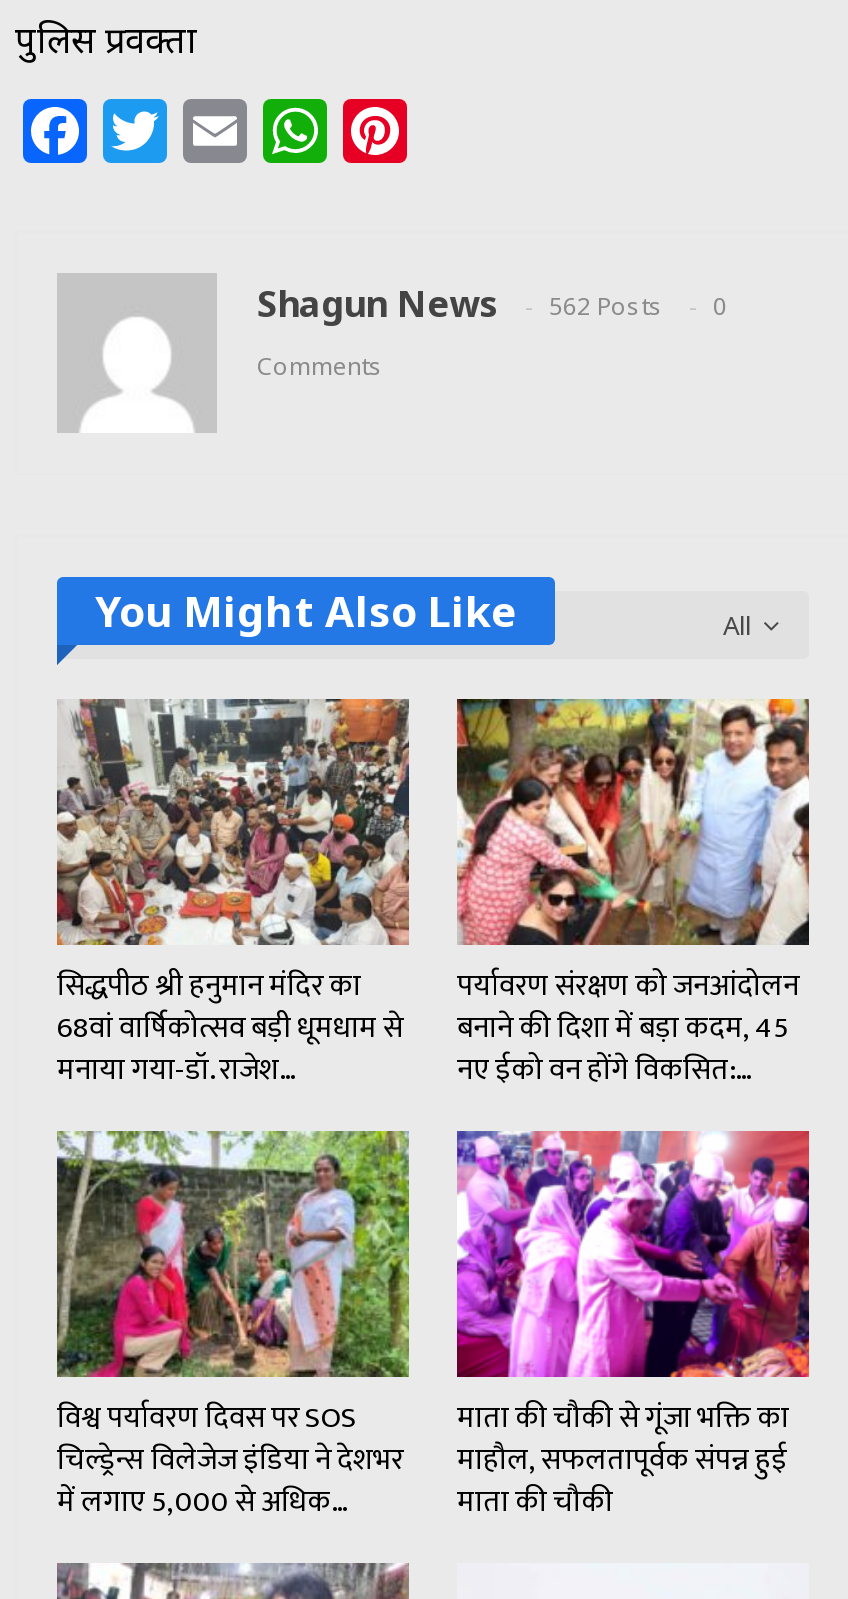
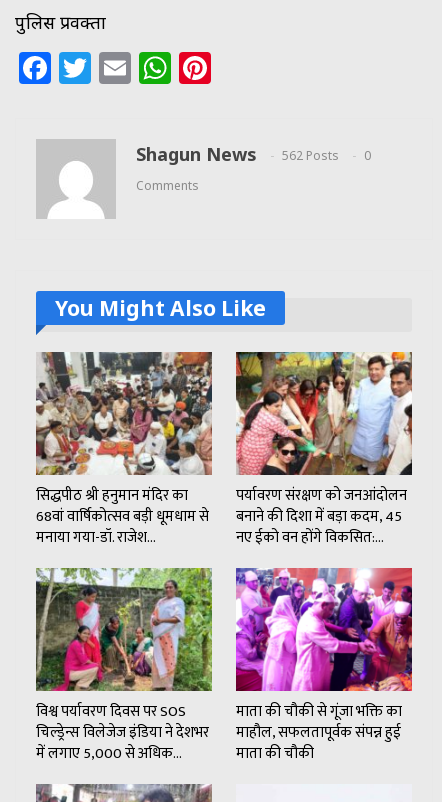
- All

- [image]
+ [image]
